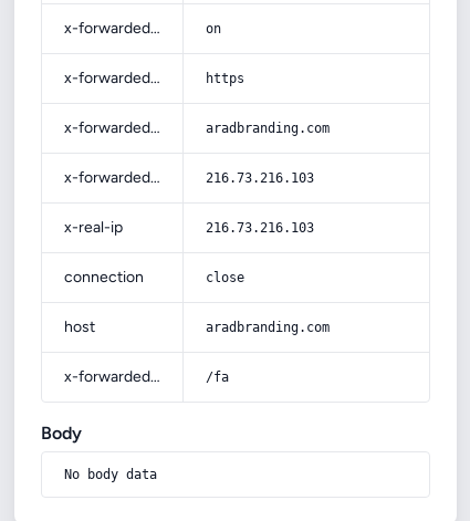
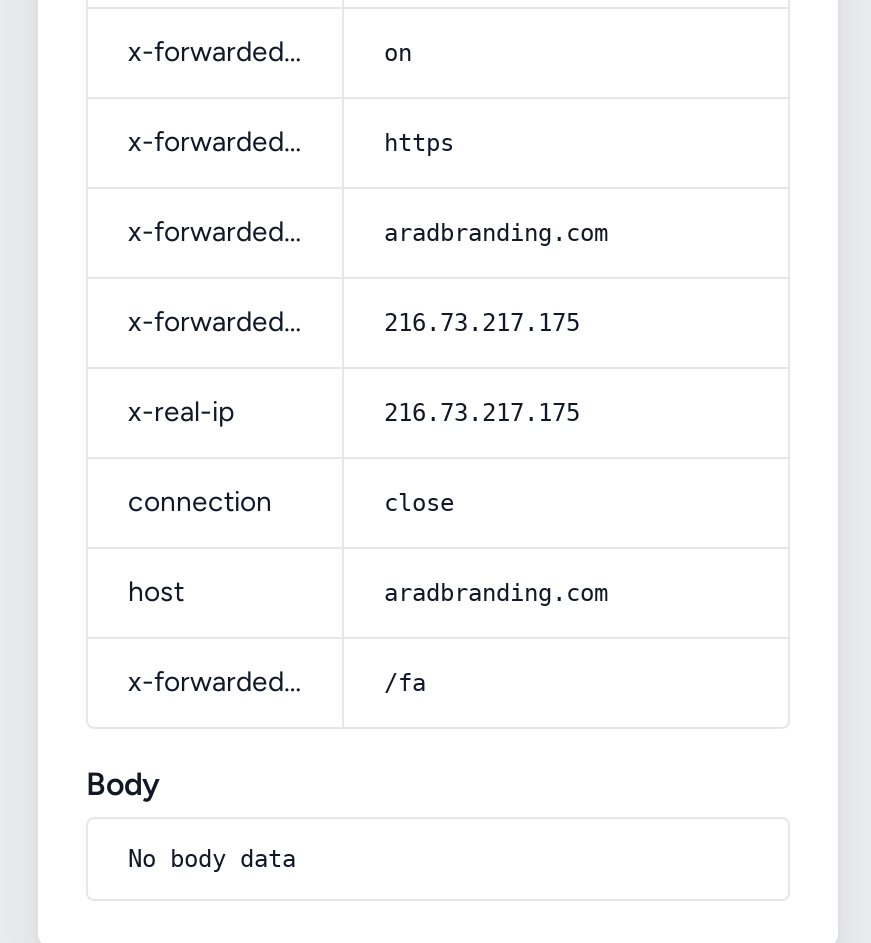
- 216.73.216.103
+ 216.73.217.175

- 216.73.216.103
+ 216.73.217.175
